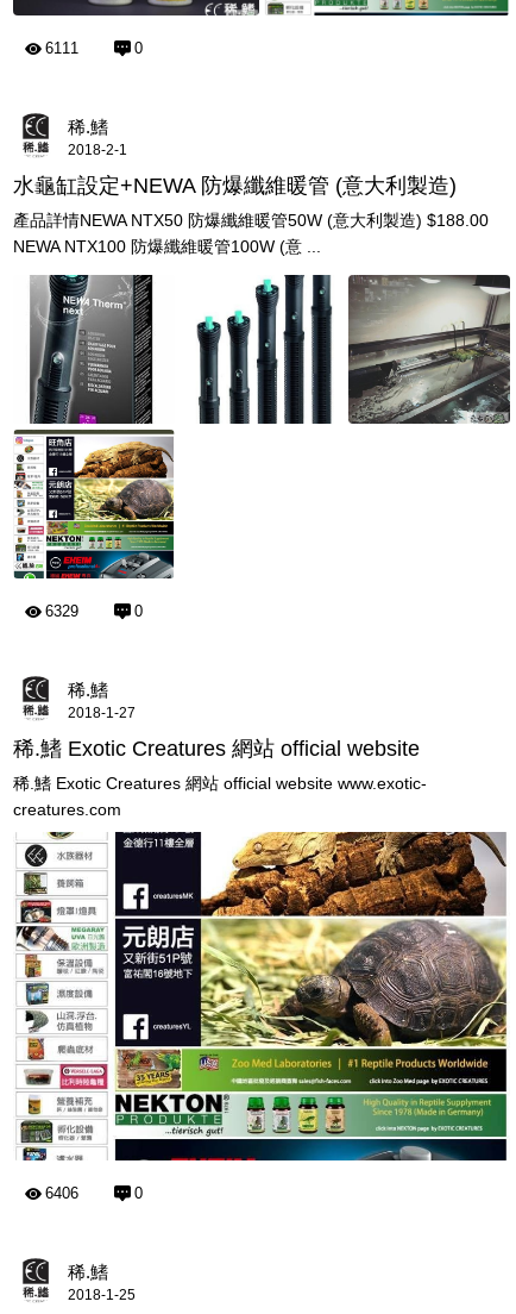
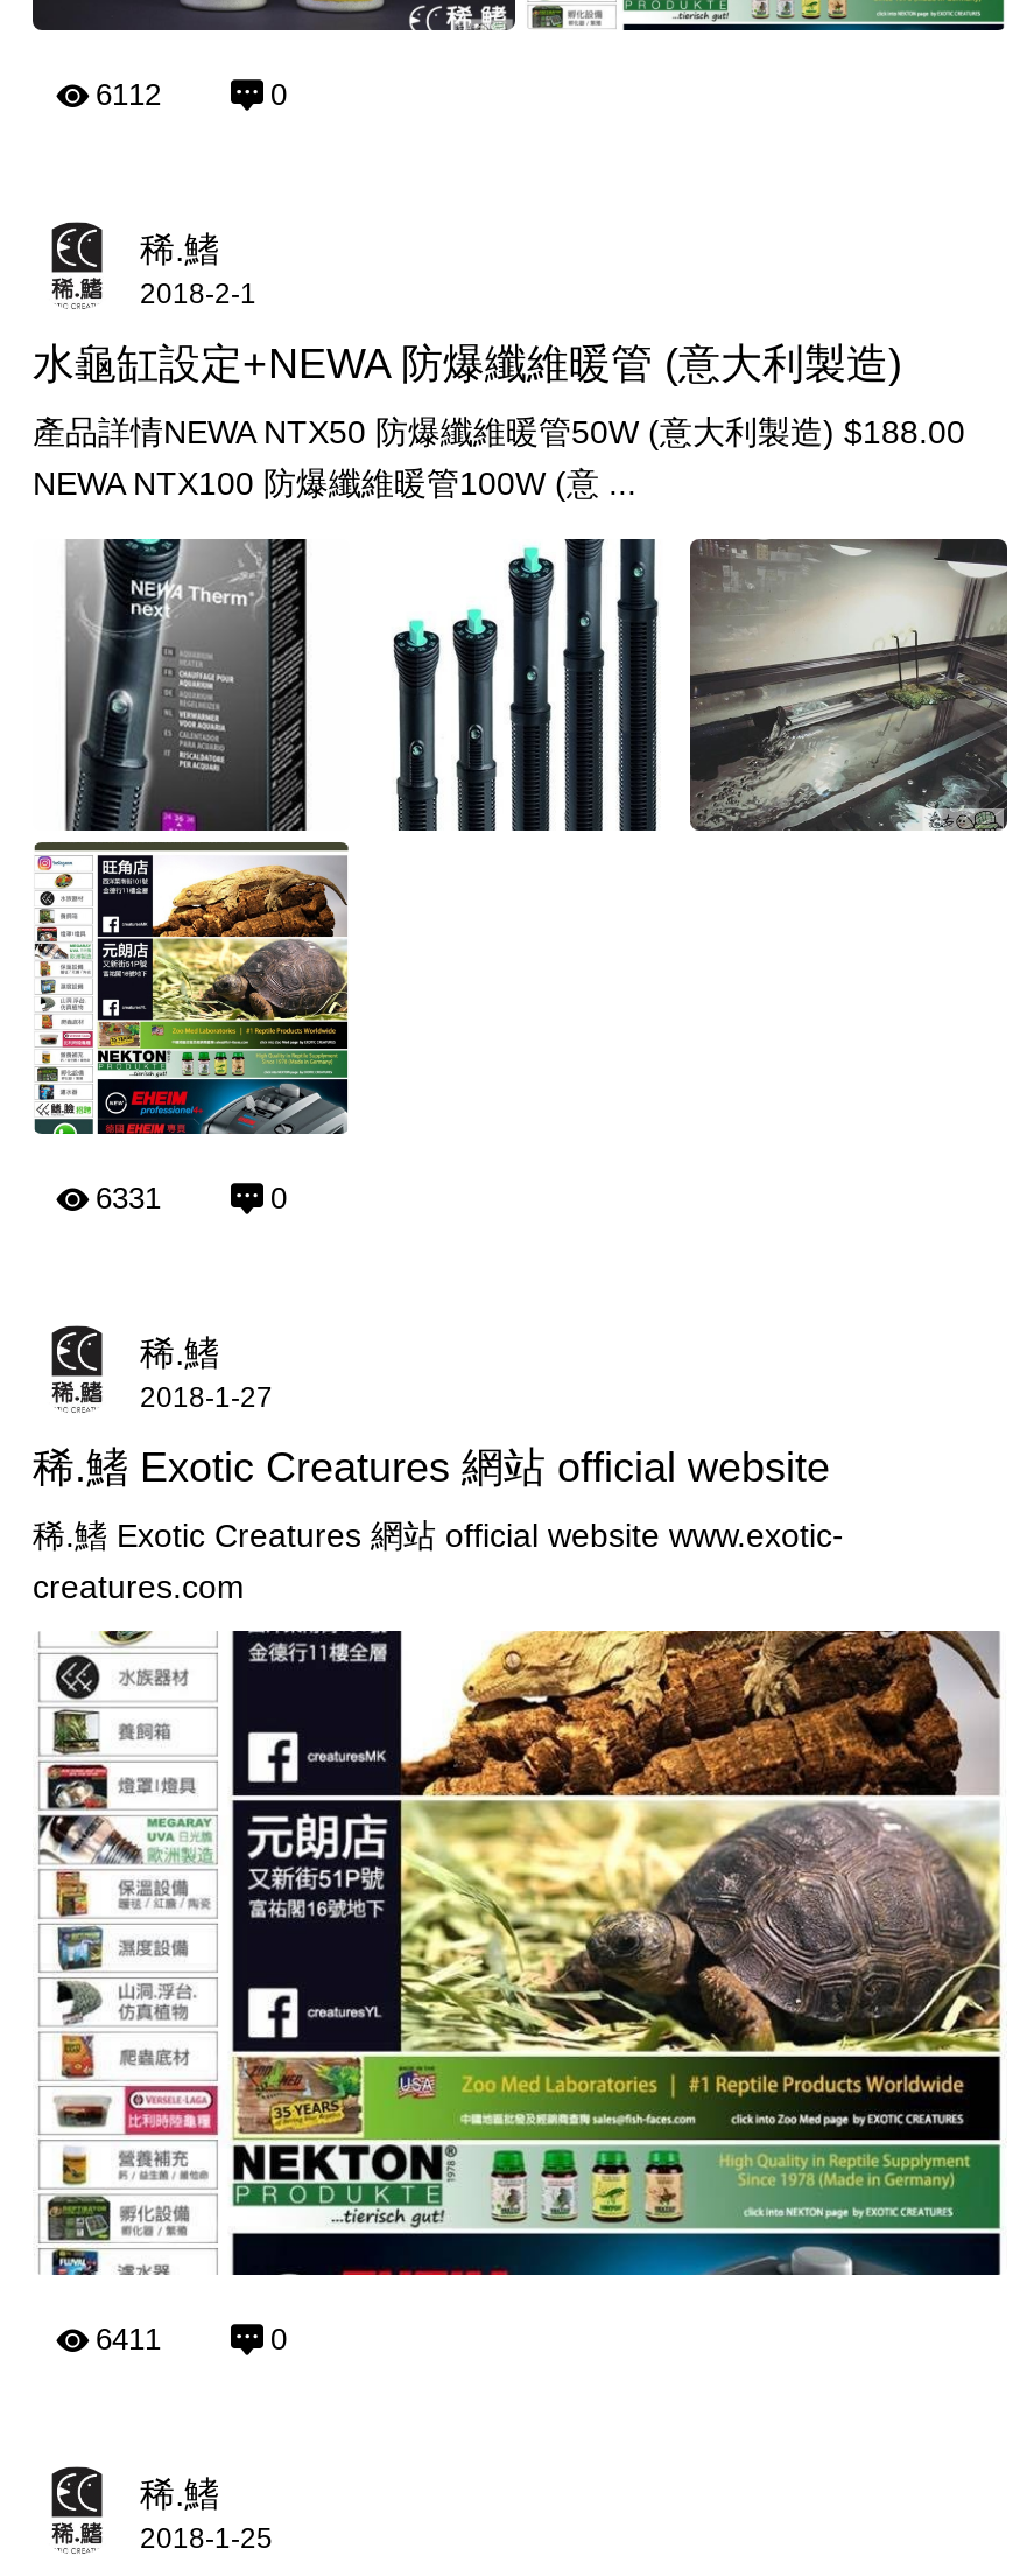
- 6111
+ 6112

- 6329
+ 6331

- 6406
+ 6411
